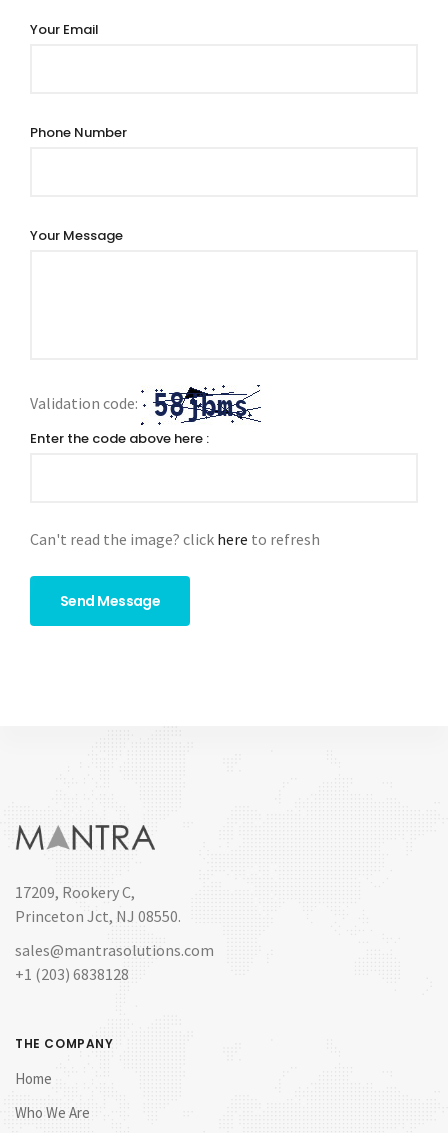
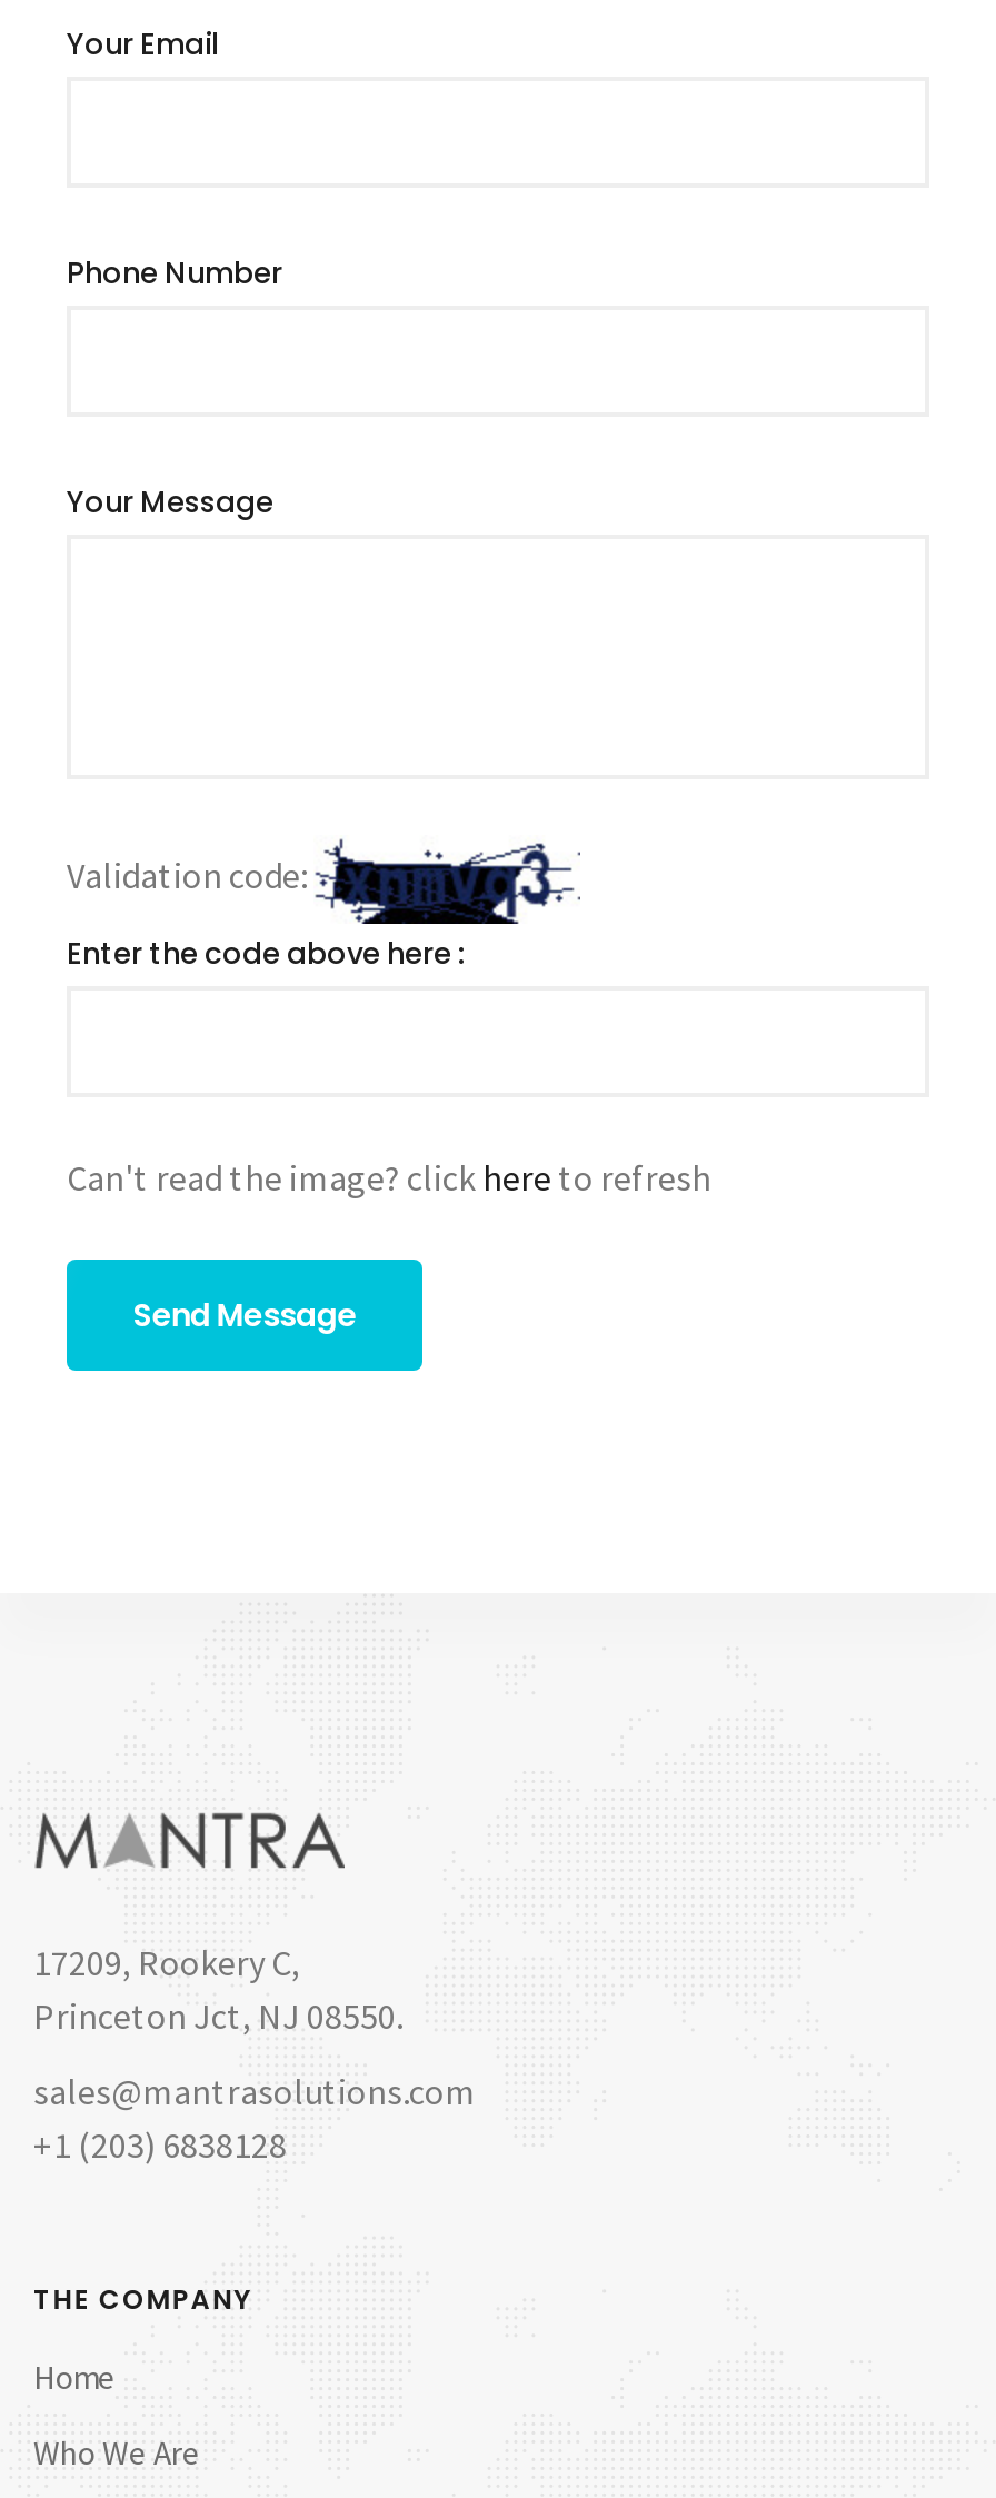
- [image]
+ [image]
